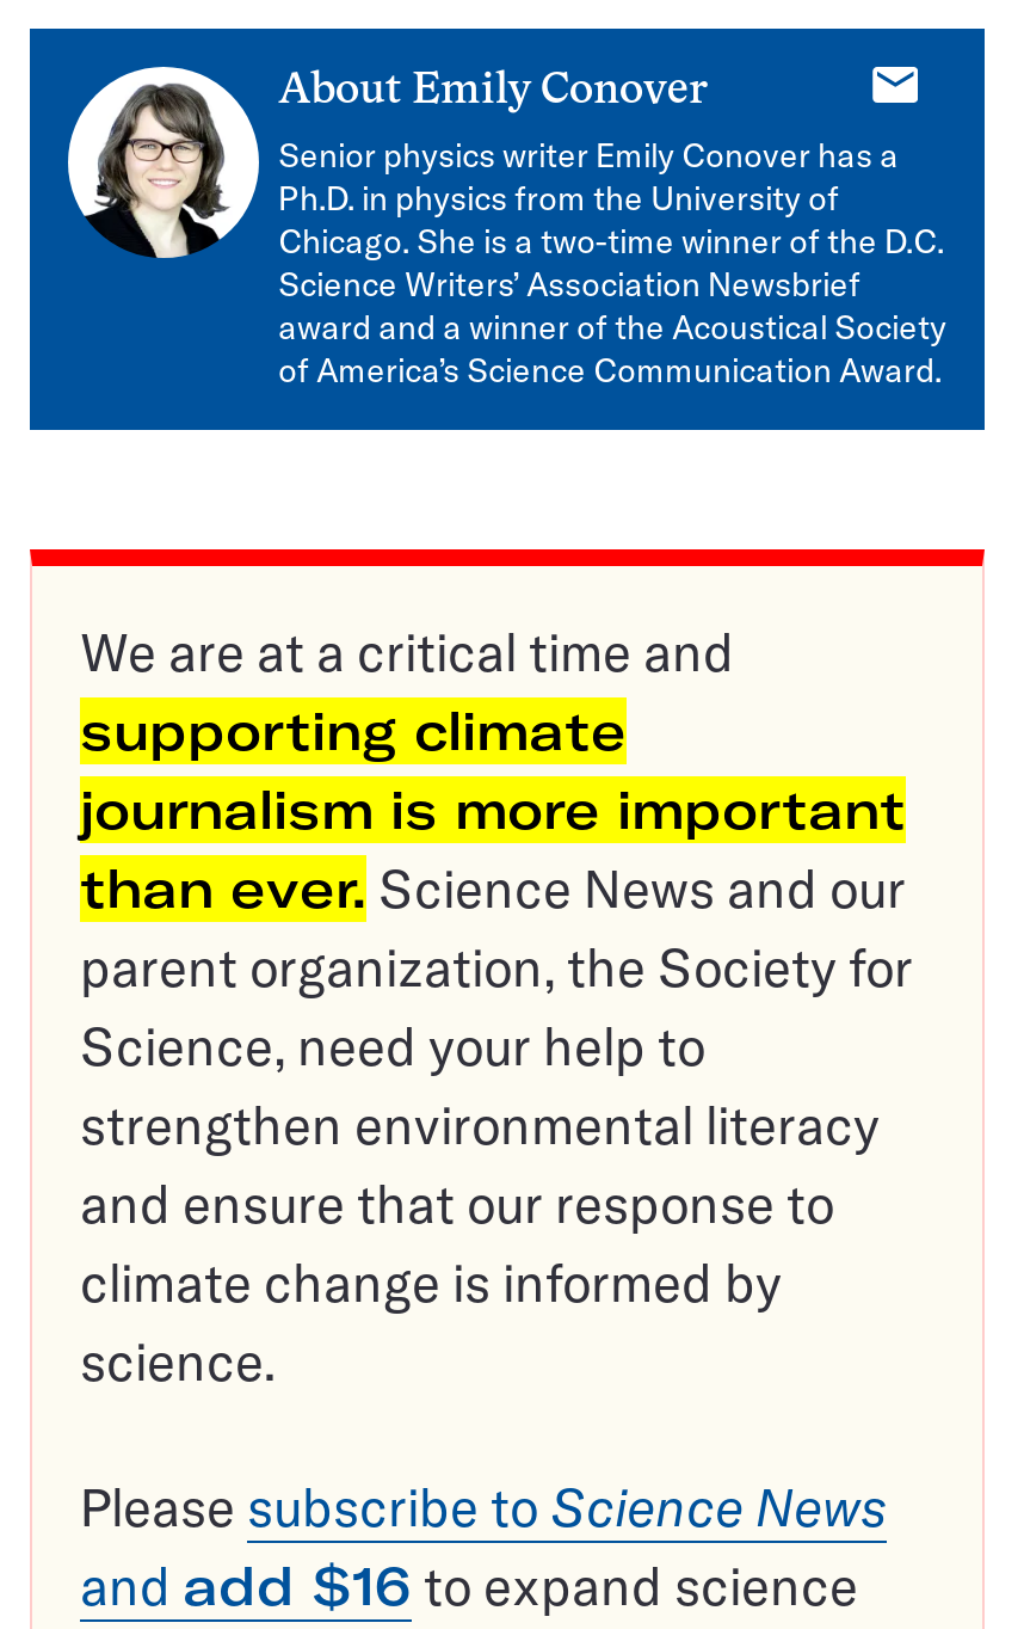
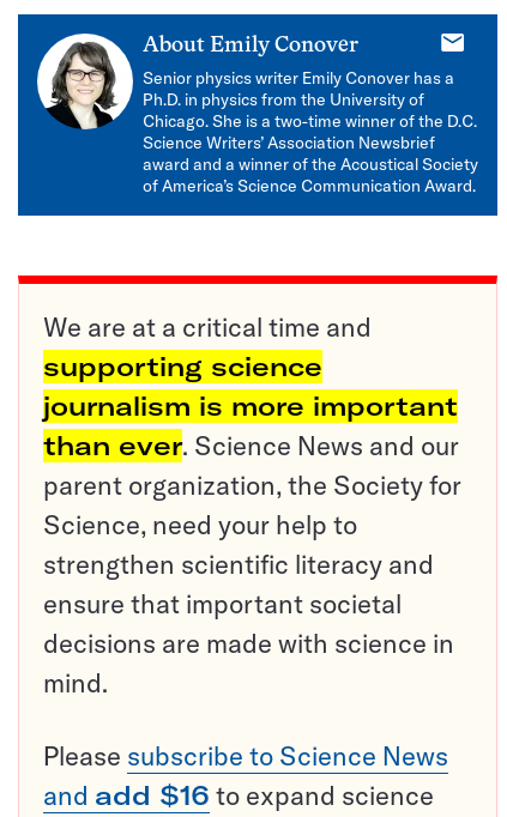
- supporting climate
+ supporting science

- strengthen environmental literacy
- and ensure that our response to
- climate change is informed by
- science.
+ strengthen scientific literacy and
+ ensure that important societal
+ decisions are made with science in
+ mind.
